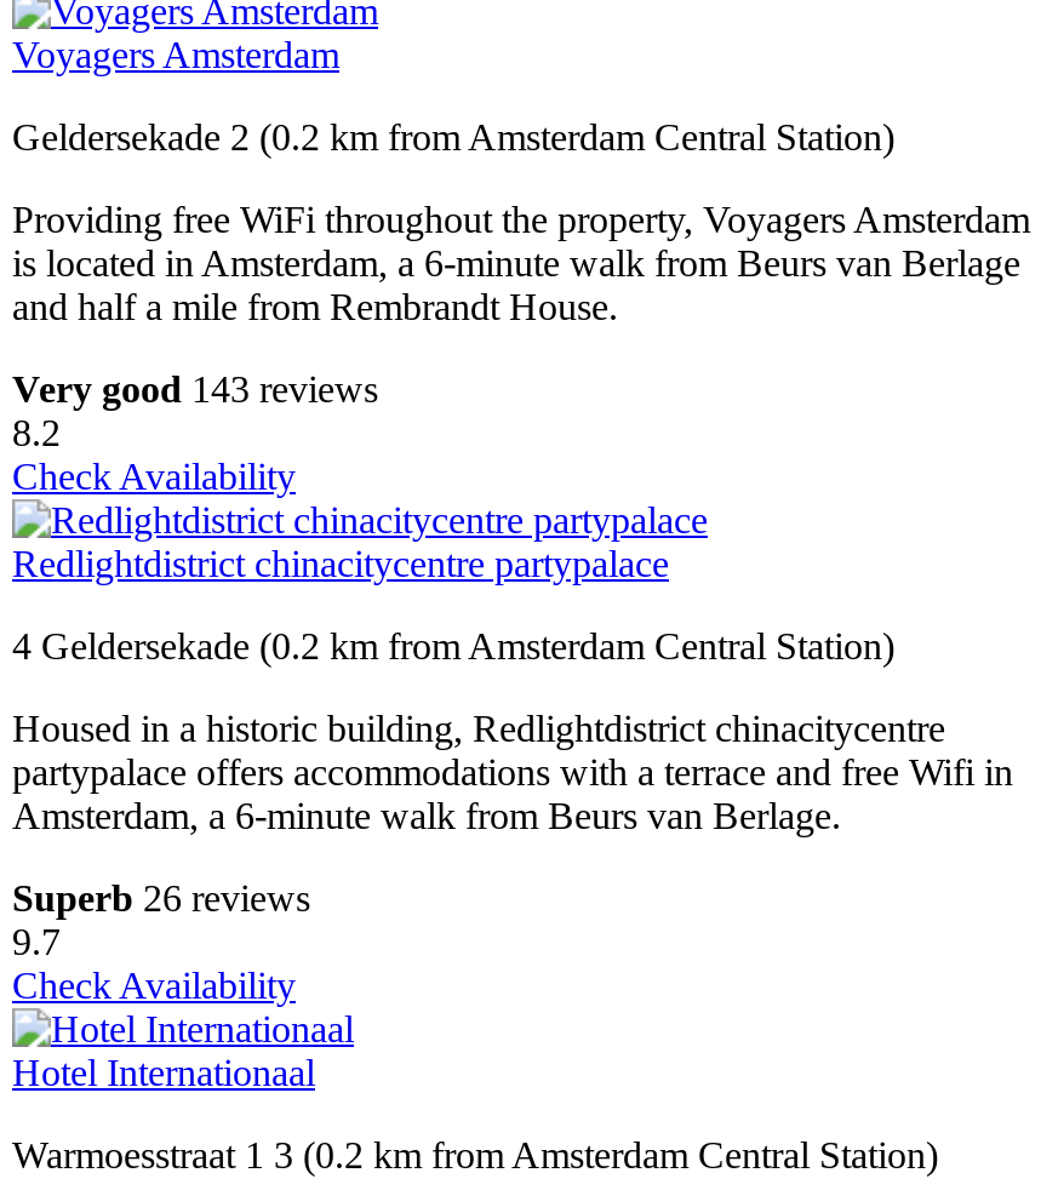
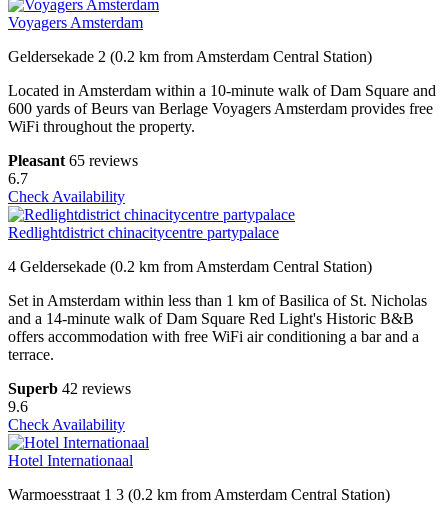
- Providing free WiFi throughout the property, Voyagers Amsterdam
- is located in Amsterdam, a 6-minute walk from Beurs van Berlage
- and half a mile from Rembrandt House.
+ Located in Amsterdam within a 10-minute walk of Dam Square and
+ 600 yards of Beurs van Berlage Voyagers Amsterdam provides free
+ WiFi throughout the property.

- Very good 143 reviews
- 8.2
+ Pleasant 65 reviews
+ 6.7

- Housed in a historic building, Redlightdistrict chinacitycentre
- partypalace offers accommodations with a terrace and free Wifi in
- Amsterdam, a 6-minute walk from Beurs van Berlage.
+ Set in Amsterdam within less than 1 km of Basilica of St. Nicholas
+ and a 14-minute walk of Dam Square Red Light's Historic B&B
+ offers accommodation with free WiFi air conditioning a bar and a
+ terrace.

- Superb 26 reviews
- 9.7
+ Superb 42 reviews
+ 9.6
